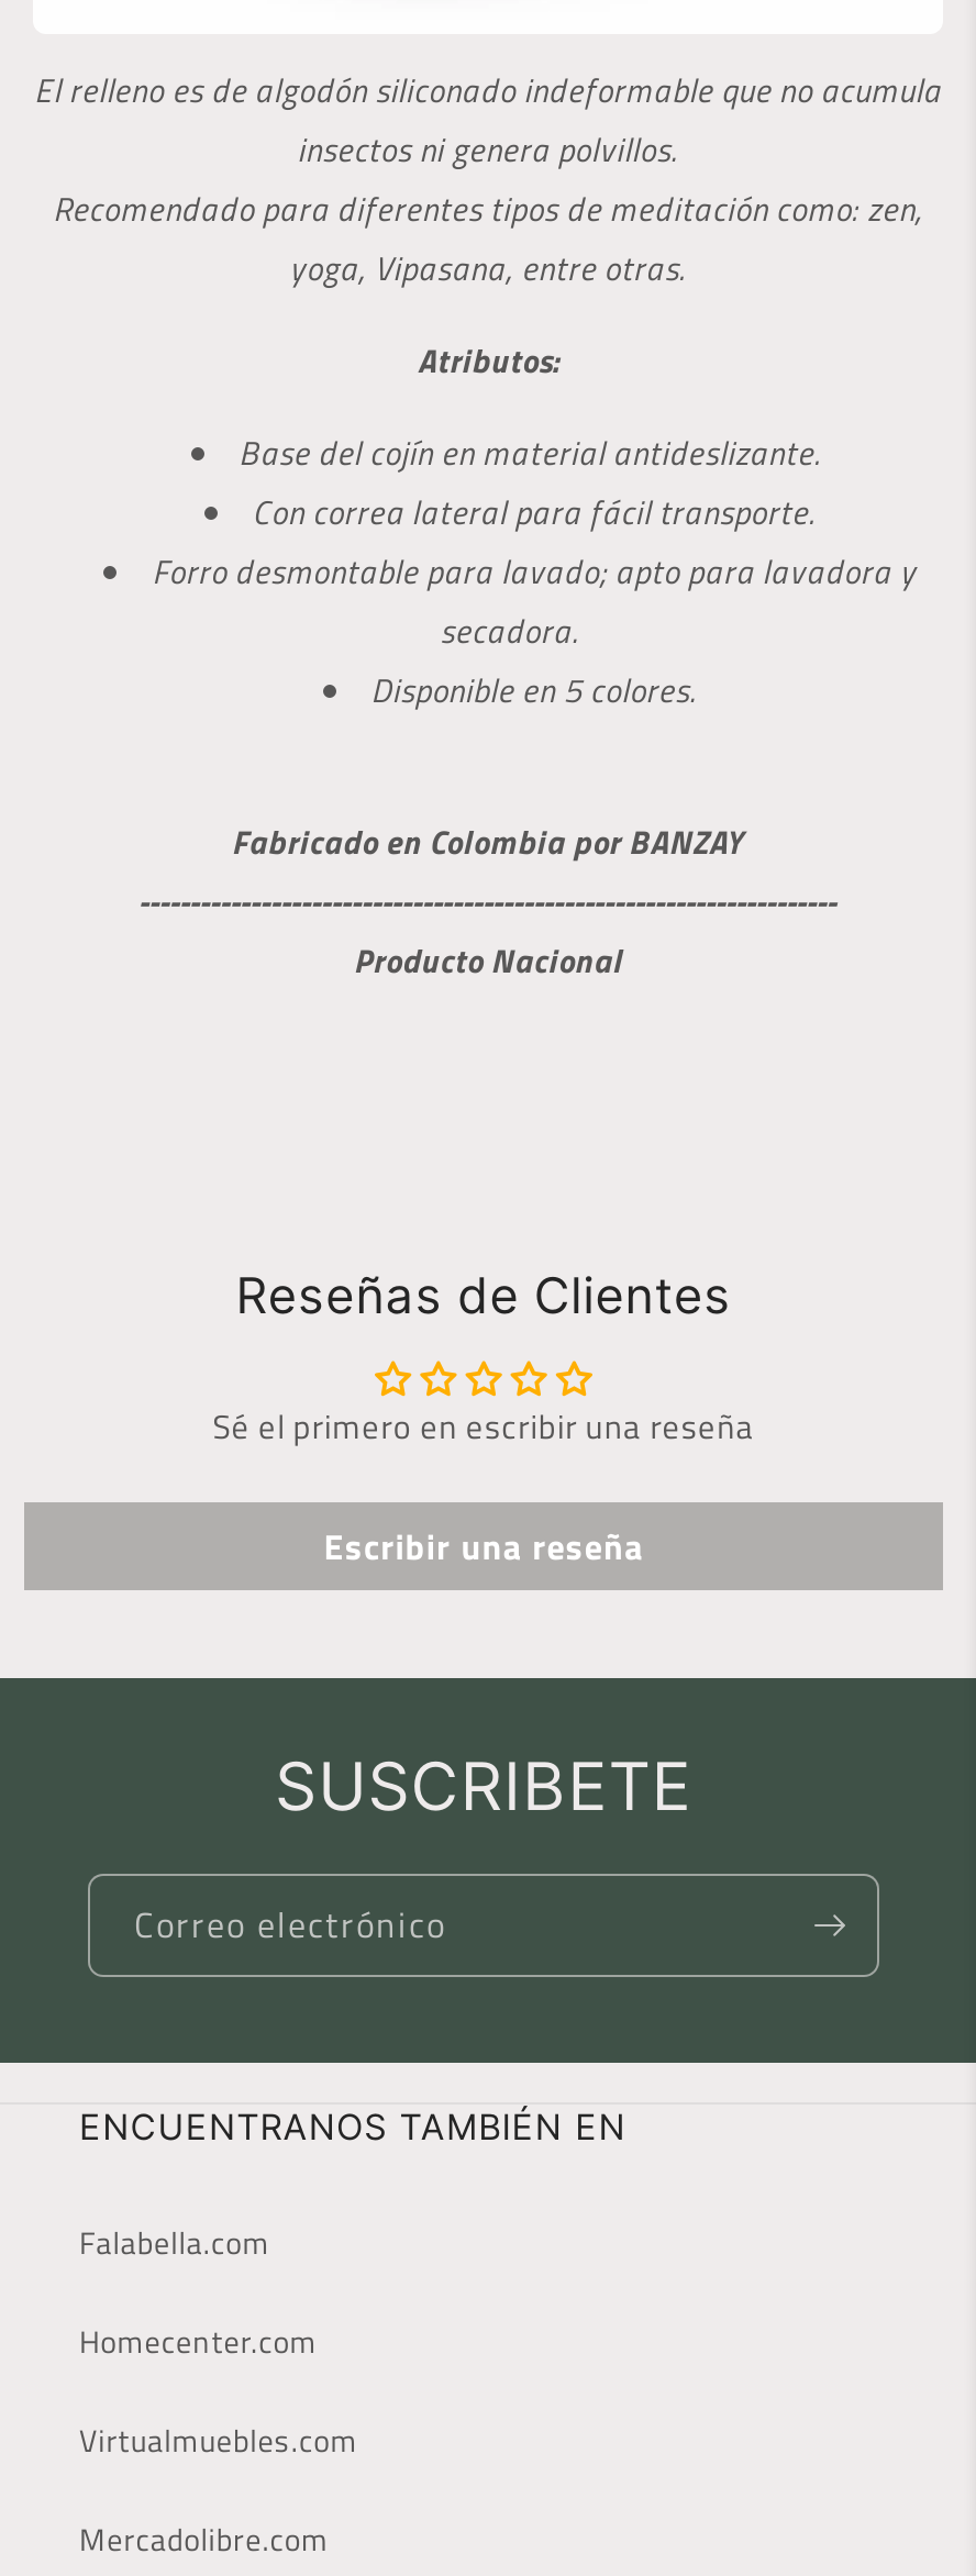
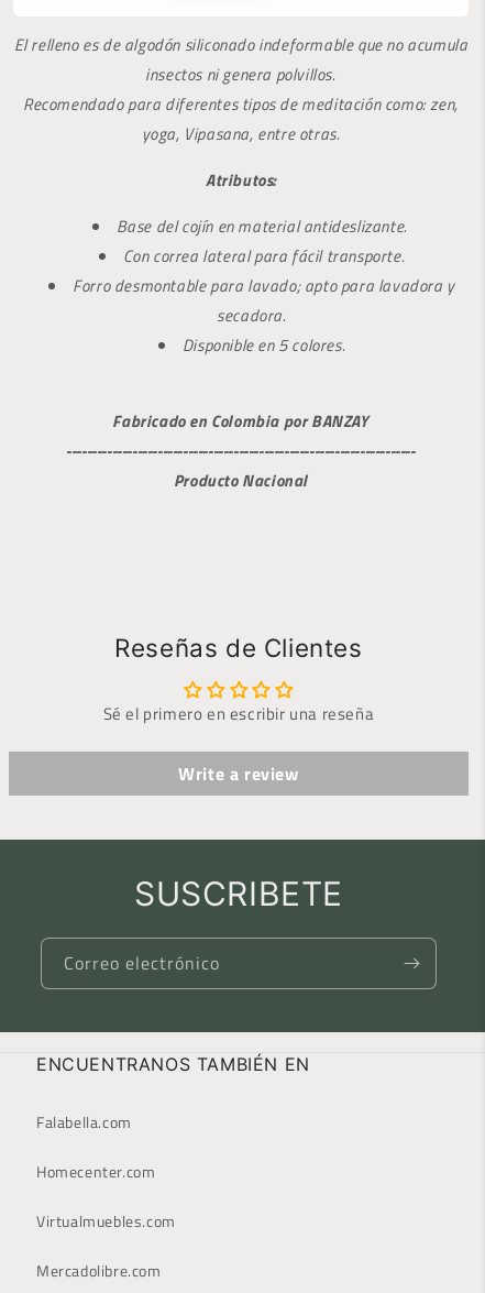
- Escribir una reseña
+ Write a review
